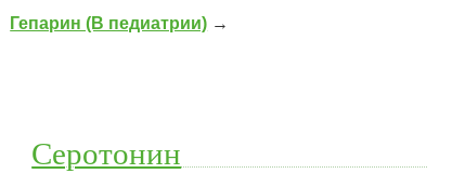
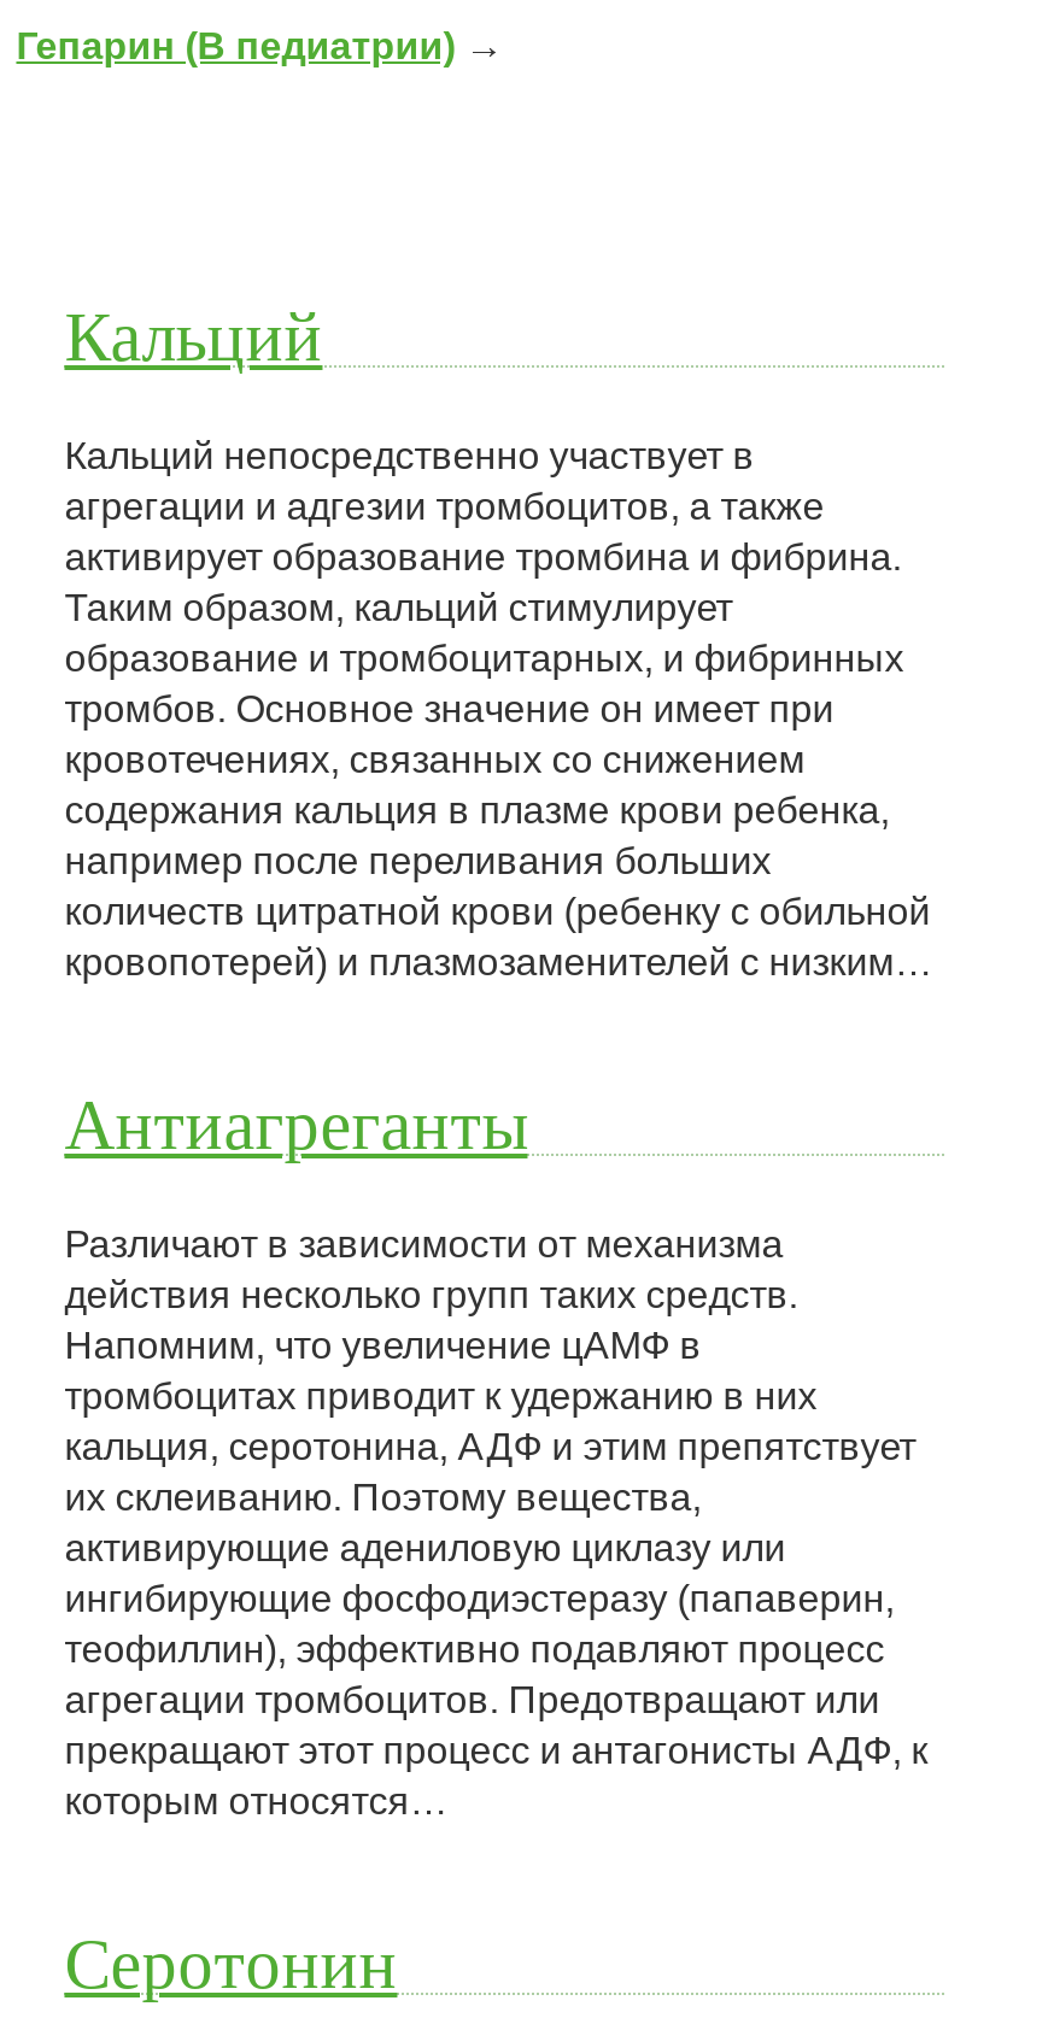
+ Кальций
+ Кальций непосредственно участвует в
+ агрегации и адгезии тромбоцитов, а также
+ активирует образование тромбина и фибрина.
+ Таким образом, кальций стимулирует
+ образование и тромбоцитарных, и фибринных
+ тромбов. Основное значение он имеет при
+ кровотечениях, связанных со снижением
+ содержания кальция в плазме крови ребенка,
+ например после переливания больших
+ количеств цитратной крови (ребенку с обильной
+ кровопотерей) и плазмозаменителей с низким…
+ Антиагреганты
+ Различают в зависимости от механизма
+ действия несколько групп таких средств.
+ Напомним, что увеличение цАМФ в
+ тромбоцитах приводит к удержанию в них
+ кальция, серотонина, АДФ и этим препятствует
+ их склеиванию. Поэтому вещества,
+ активирующие адениловую циклазу или
+ ингибирующие фосфодиэстеразу (папаверин,
+ теофиллин), эффективно подавляют процесс
+ агрегации тромбоцитов. Предотвращают или
+ прекращают этот процесс и антагонисты АДФ, к
+ которым относятся…
